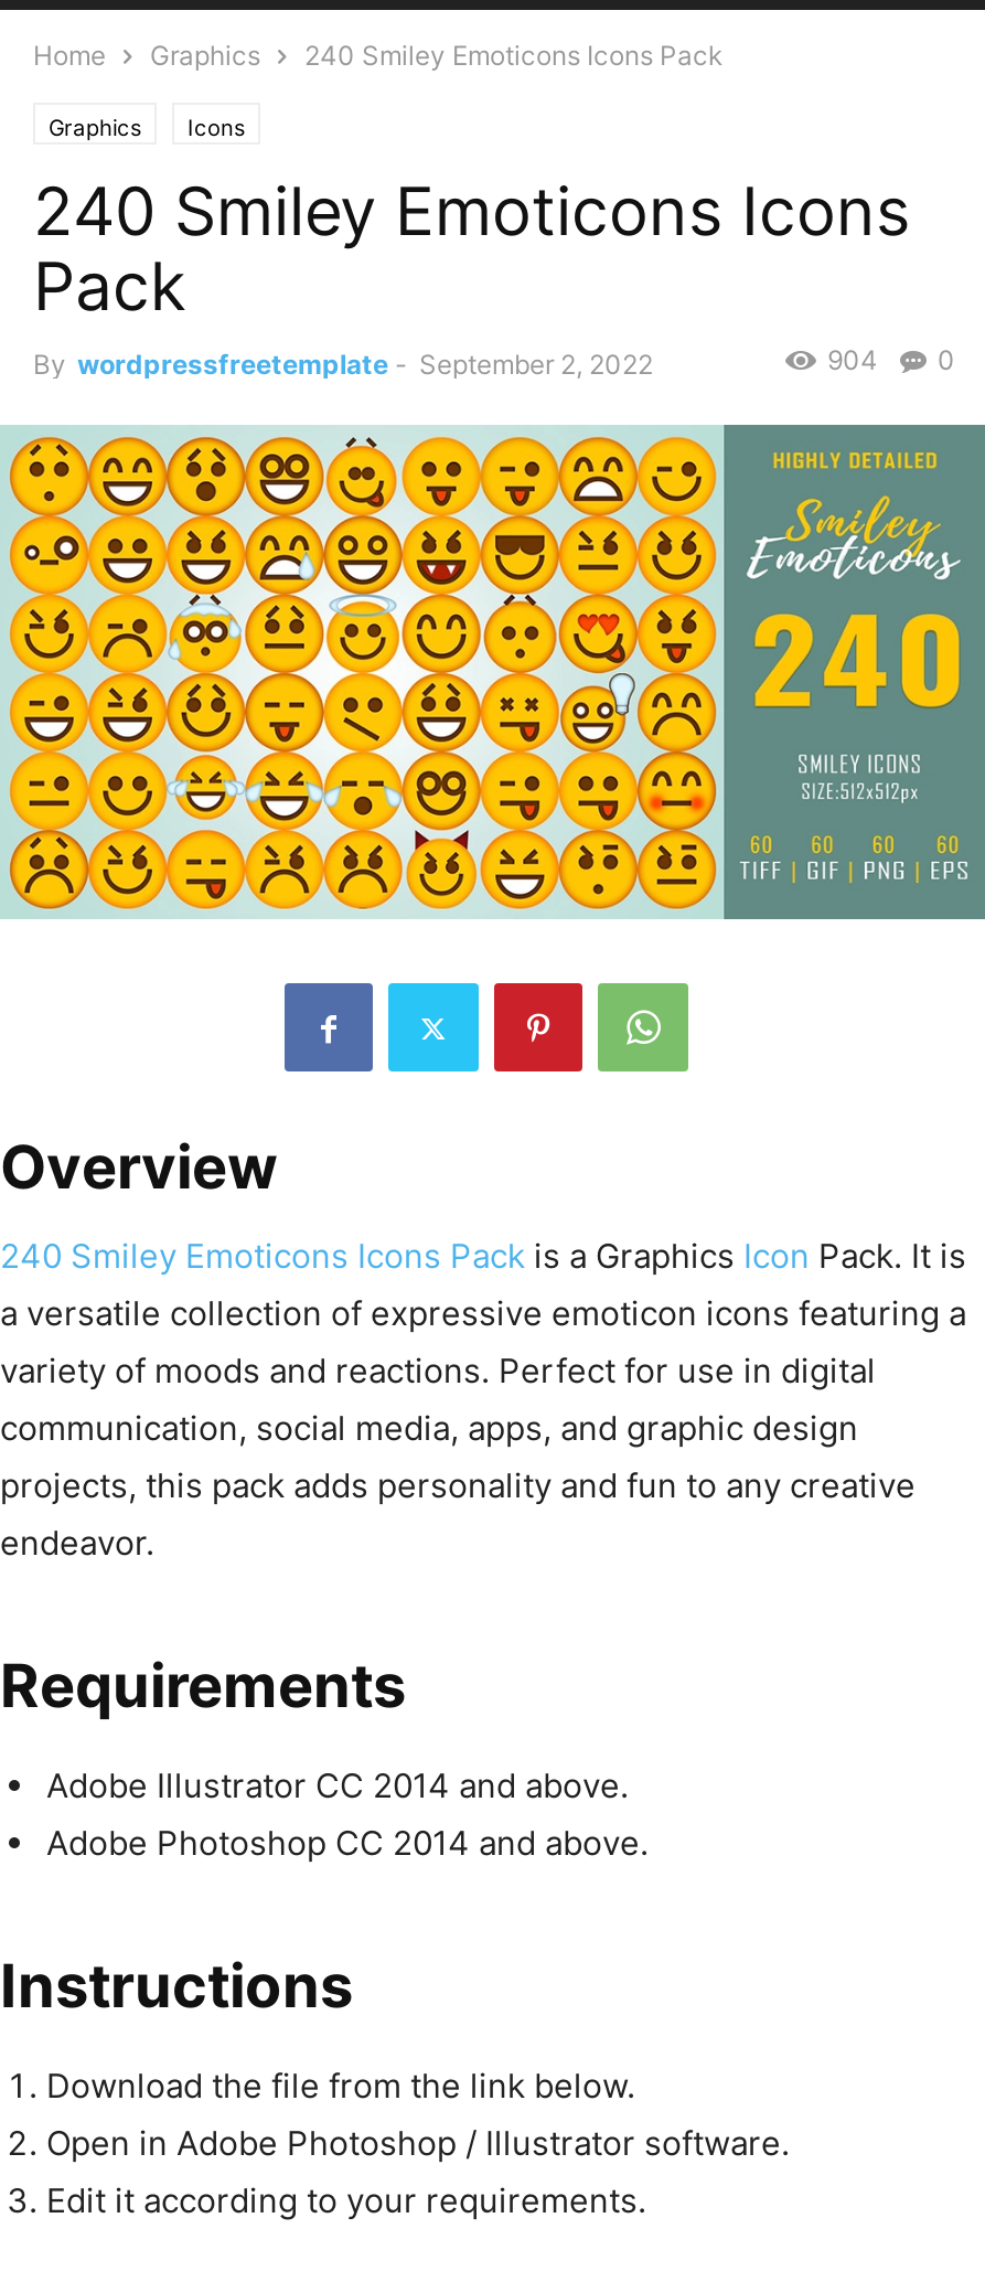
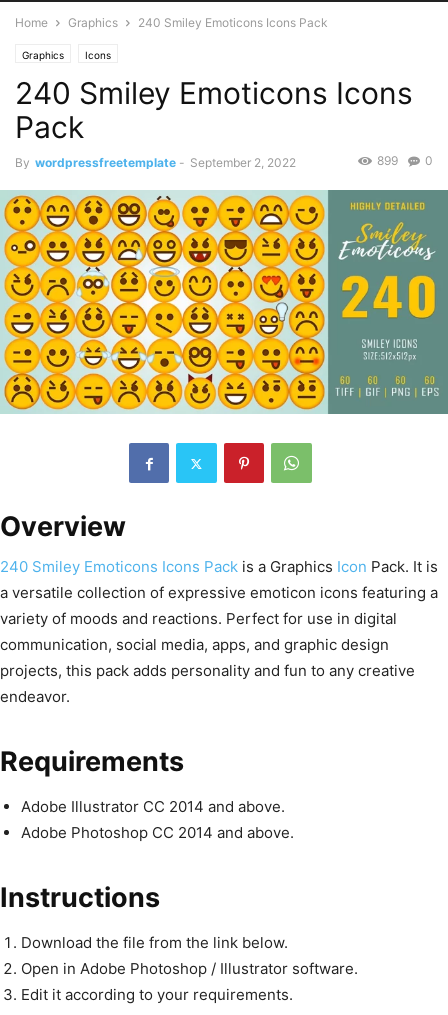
- 904 0
+ 899 0
